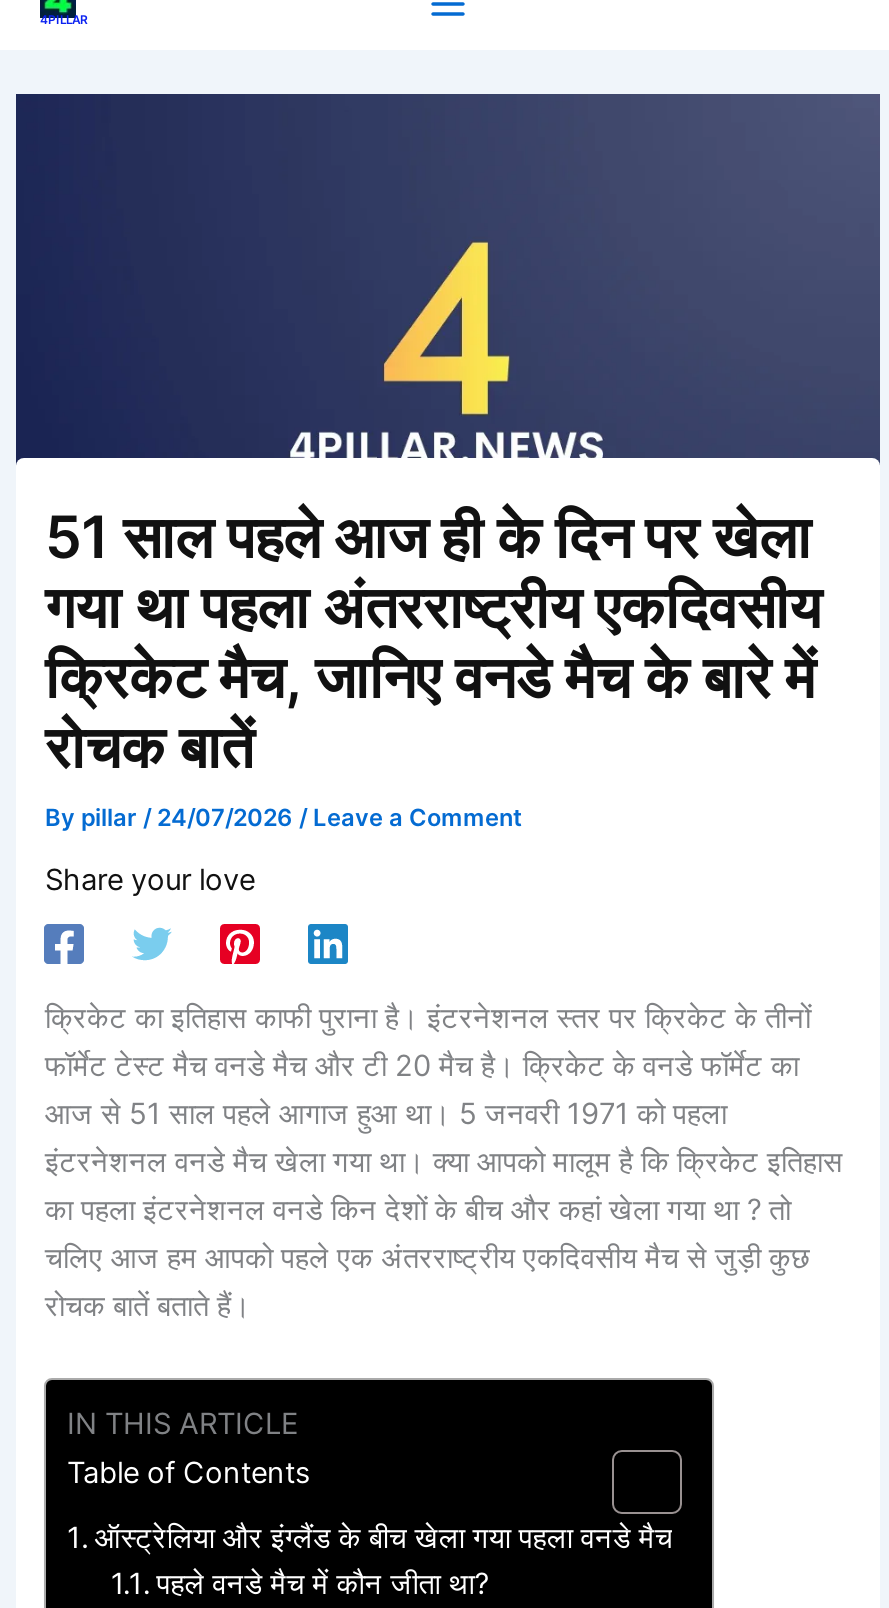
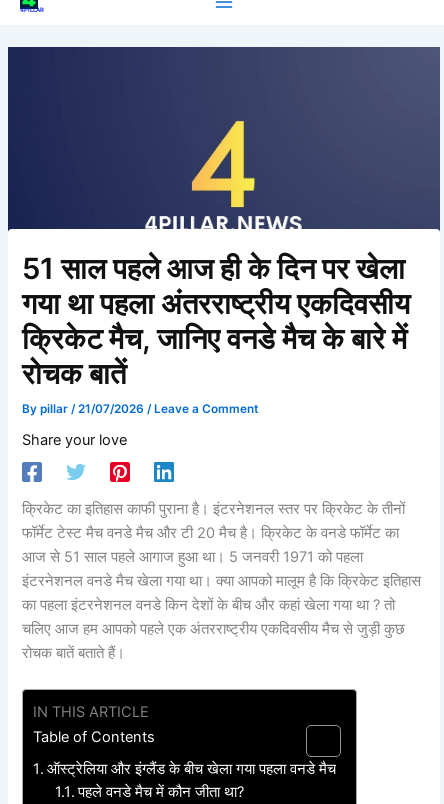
- By pillar / 24/07/2026 / Leave a Comment
+ By pillar / 21/07/2026 / Leave a Comment
